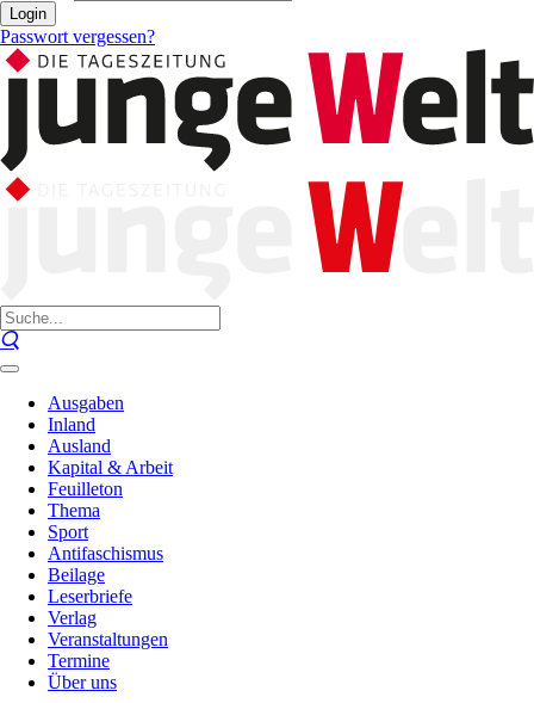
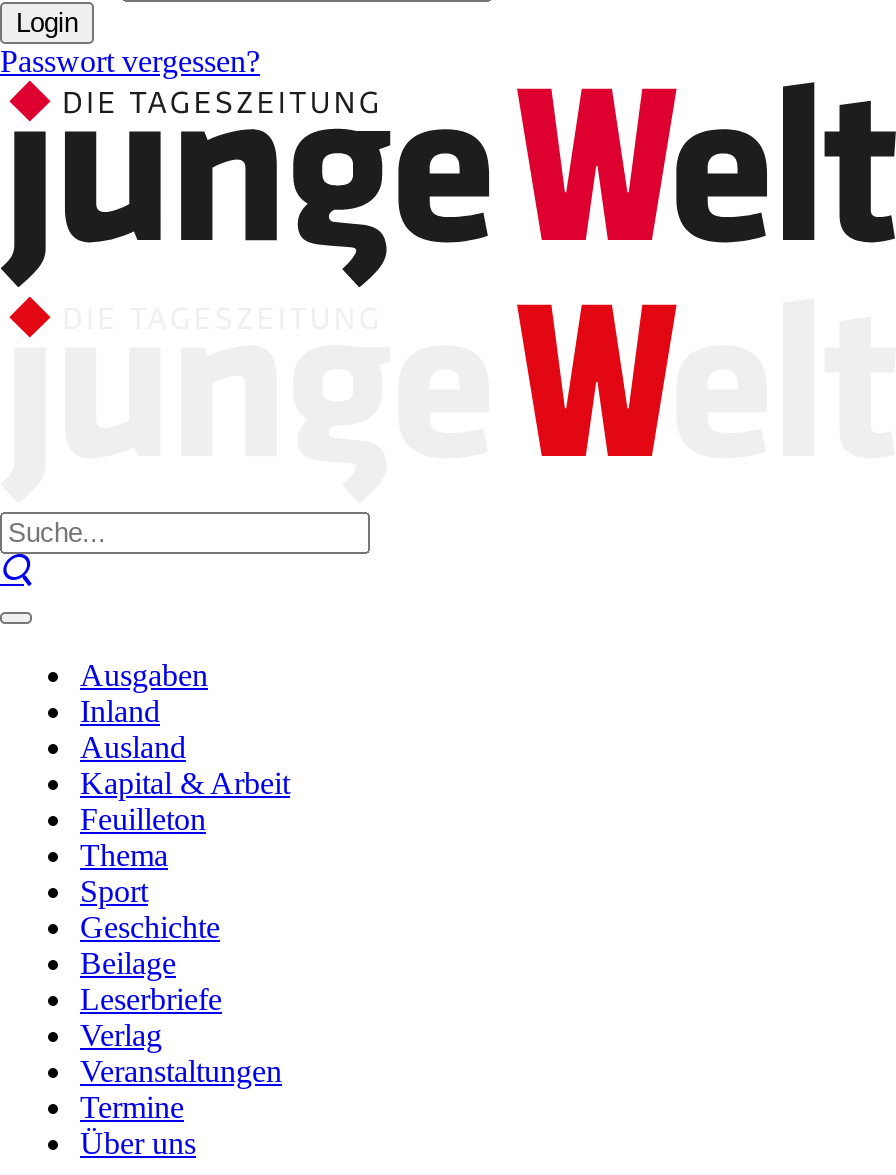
- Antifaschismus
+ Geschichte
